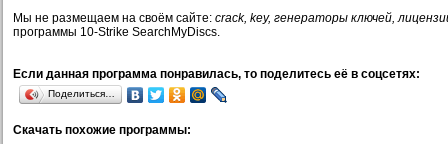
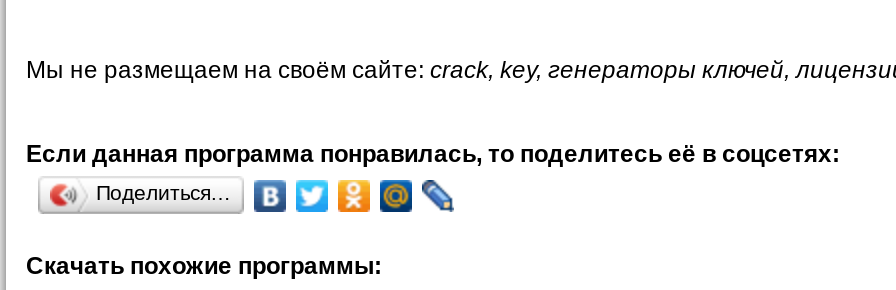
- программы 10-Strike SearchMyDiscs.
